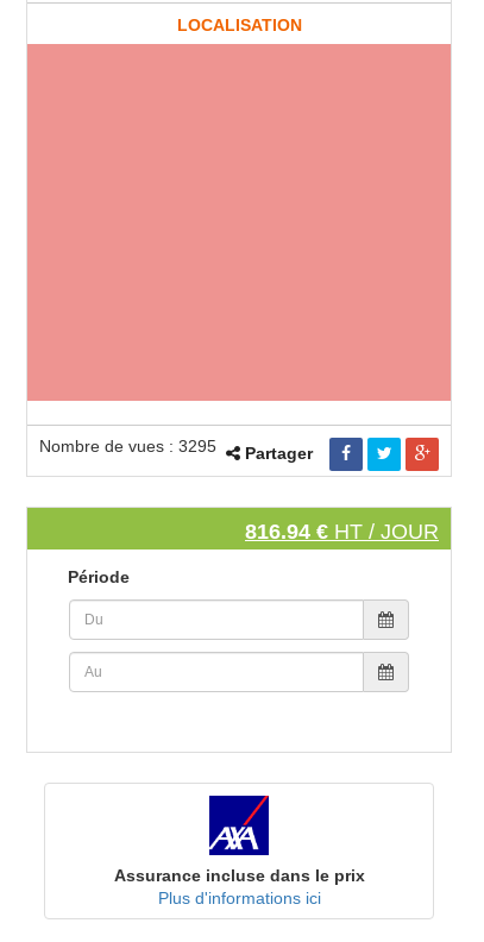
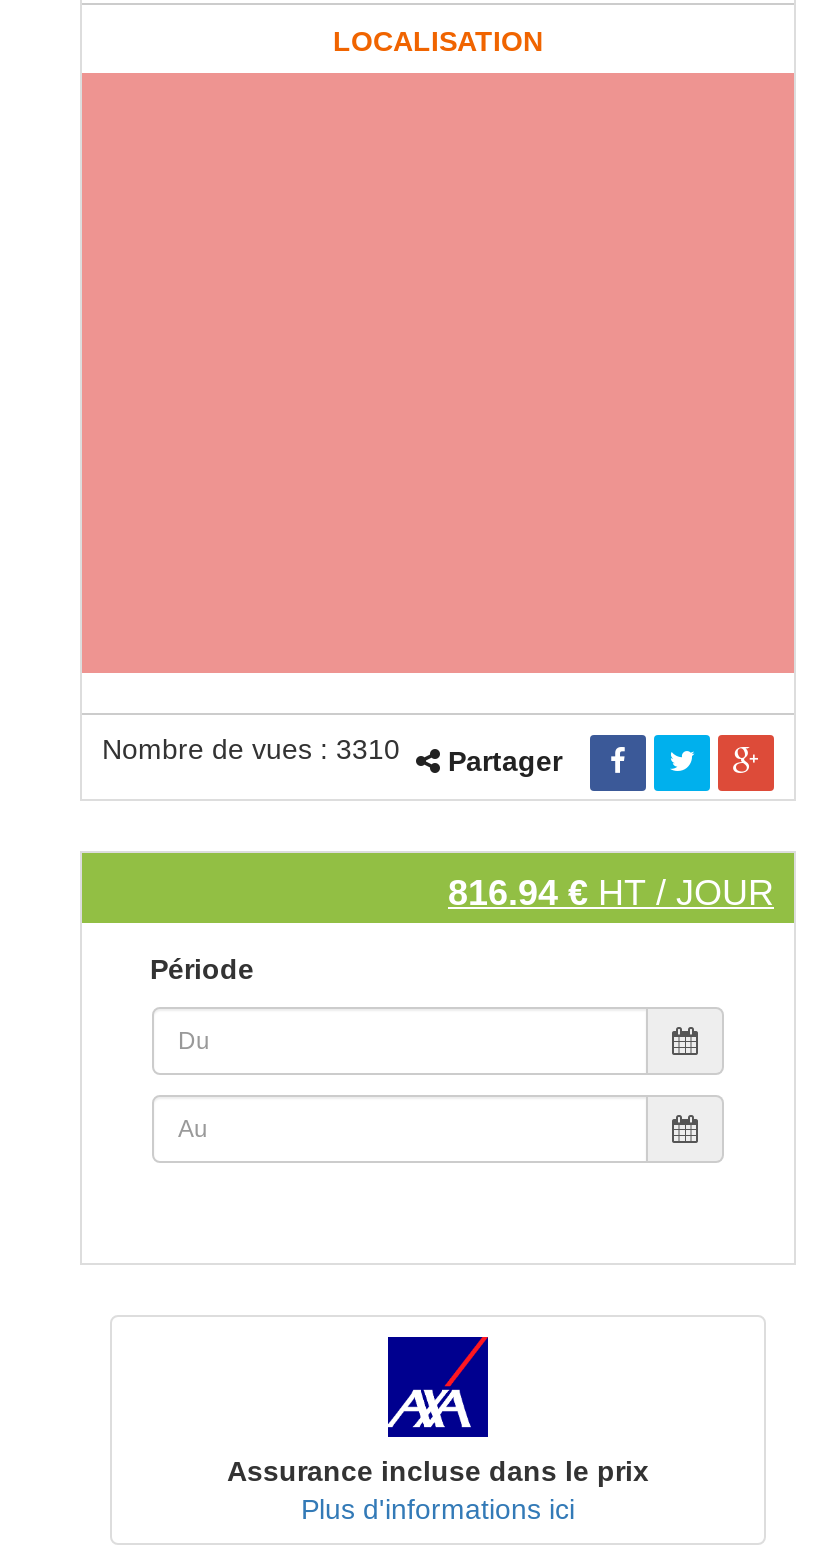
- Nombre de vues : 3295
+ Nombre de vues : 3310
